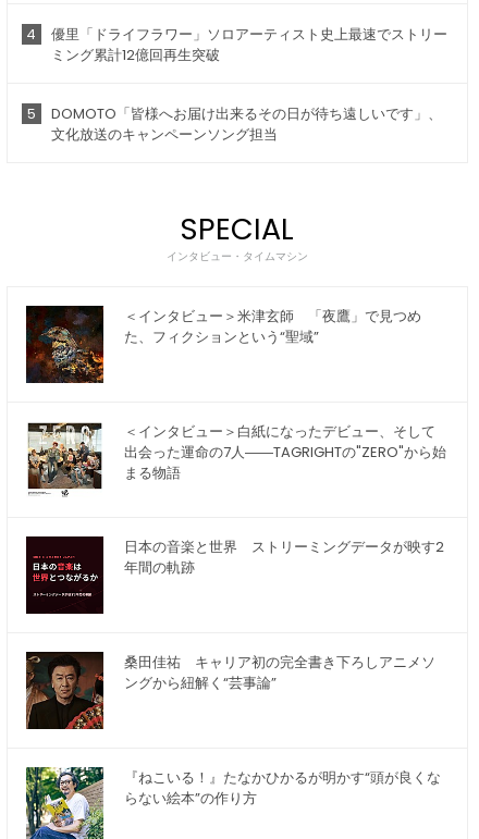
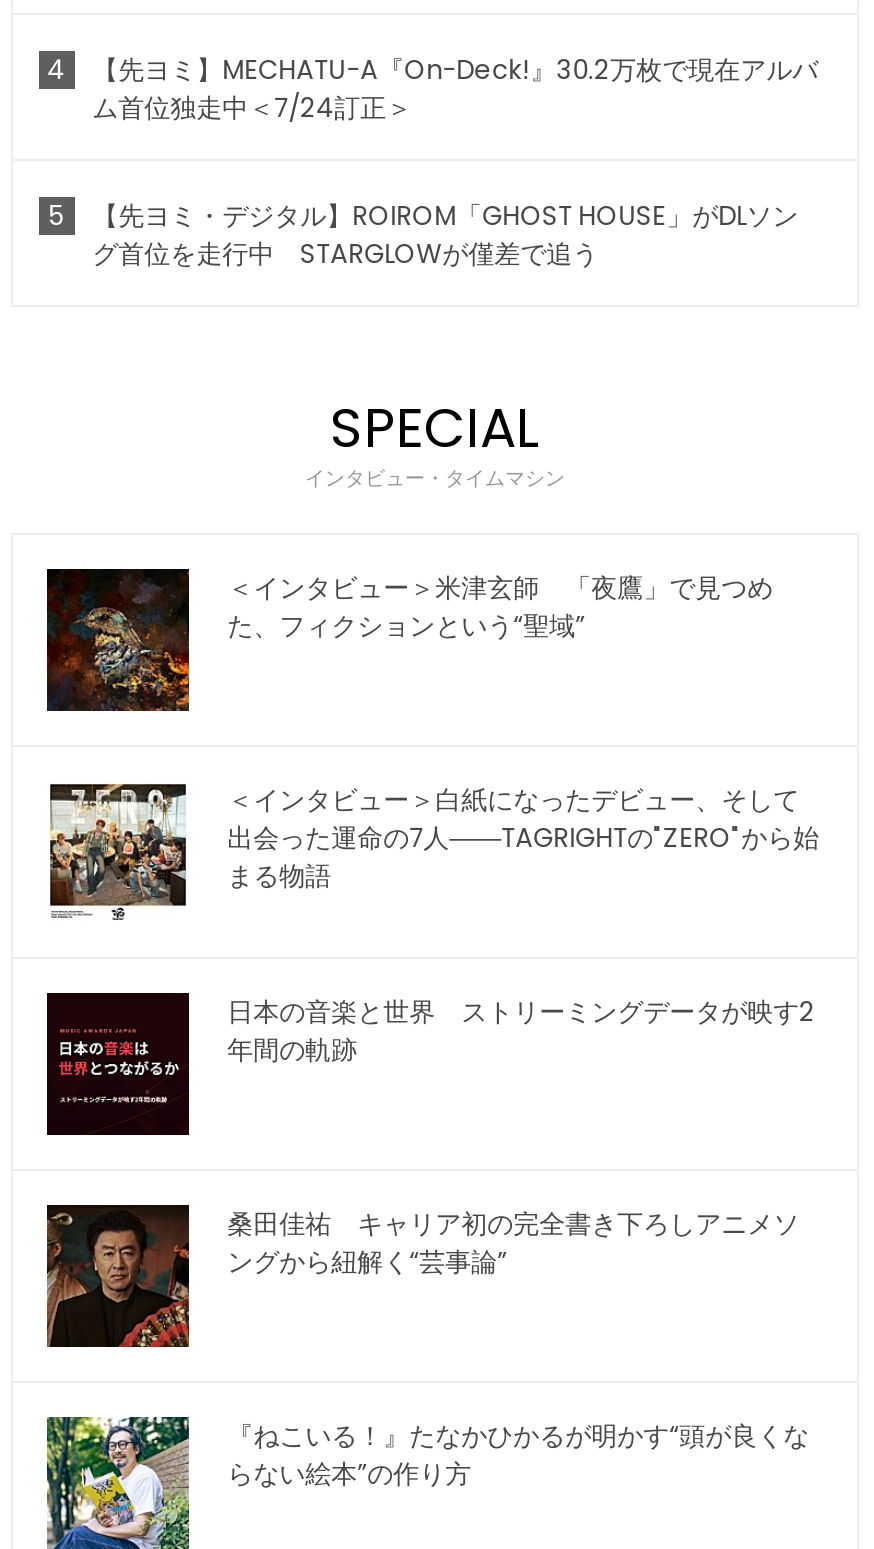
- 優里「ドライフラワー」ソロアーティスト史上最速でストリー
- ミング累計12億回再生突破
+ 【先ヨミ】MECHATU-A『On-Deck!』30.2万枚で現在アルバ
+ ム首位独走中＜7/24訂正＞

- DOMOTO「皆様へお届け出来るその日が待ち遠しいです」、
- 文化放送のキャンペーンソング担当
+ 【先ヨミ・デジタル】ROIROM「GHOST HOUSE」がDLソン
+ グ首位を走行中 STARGLOWが僅差で追う
